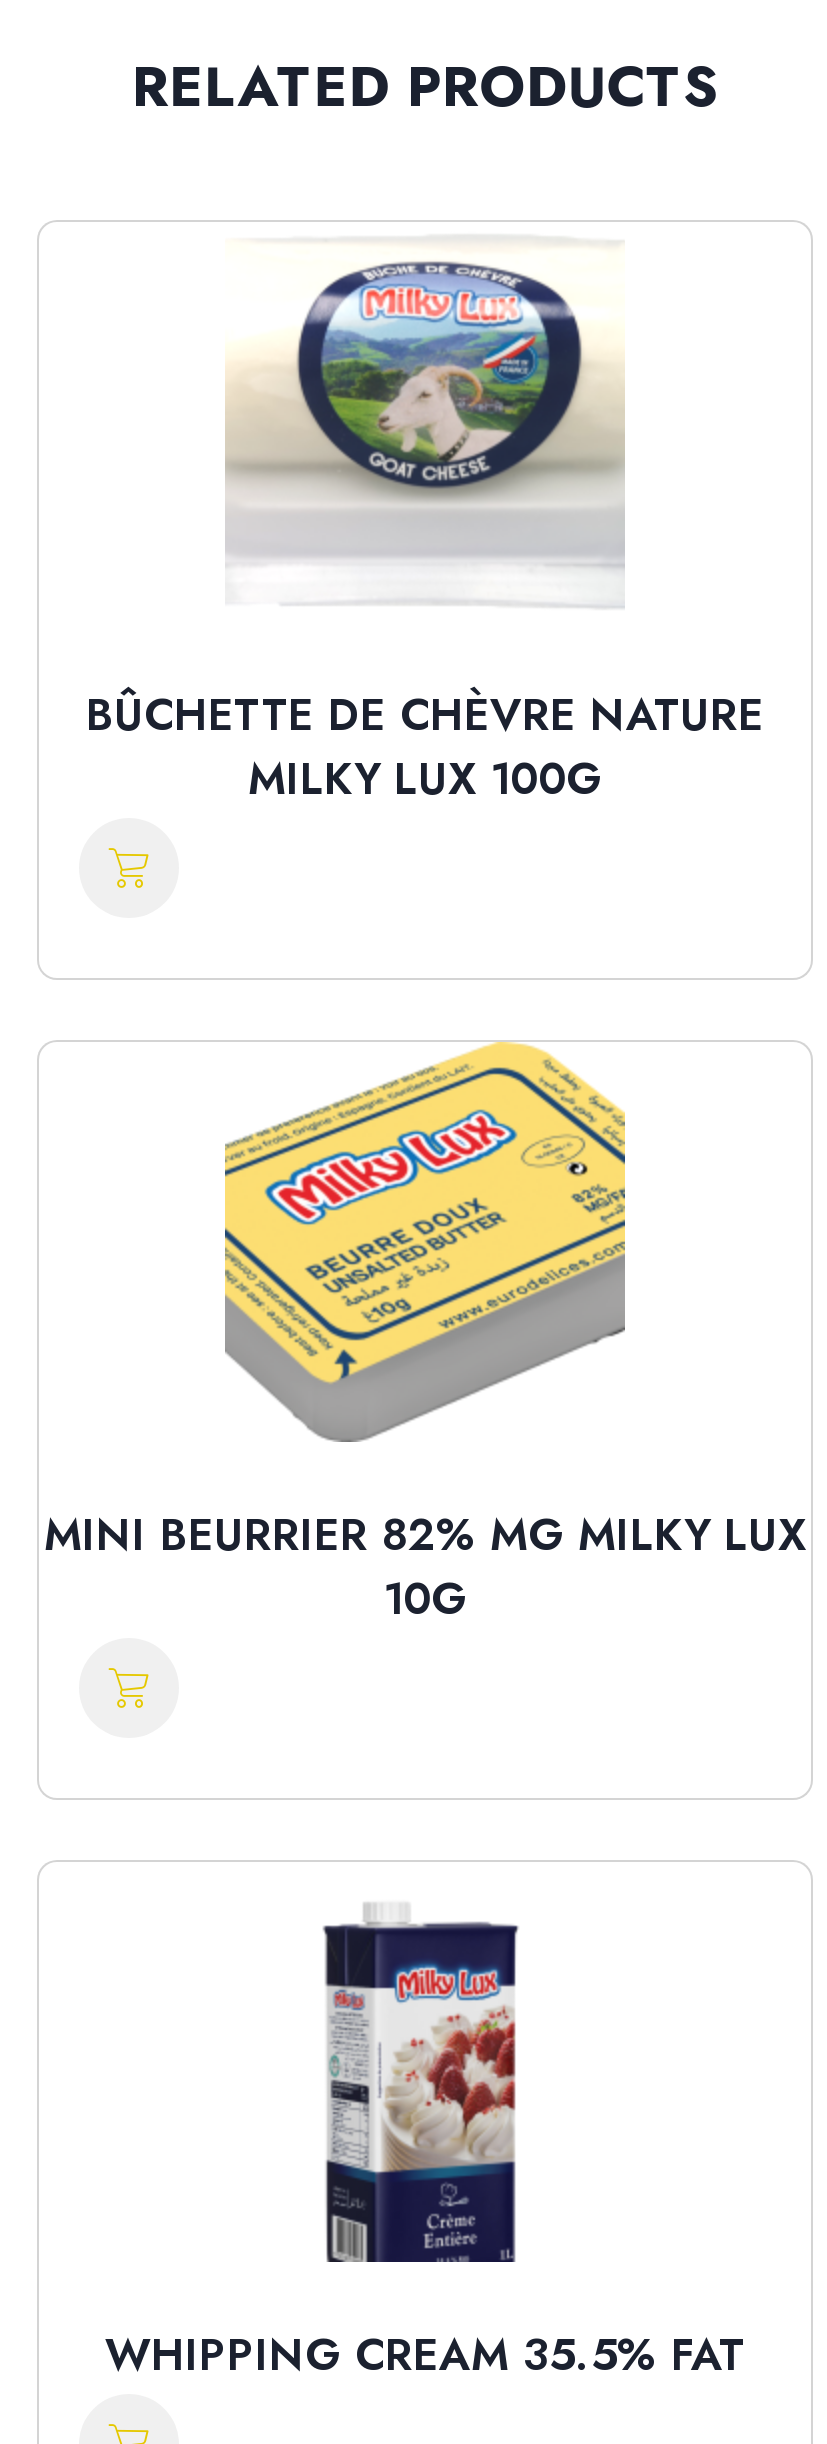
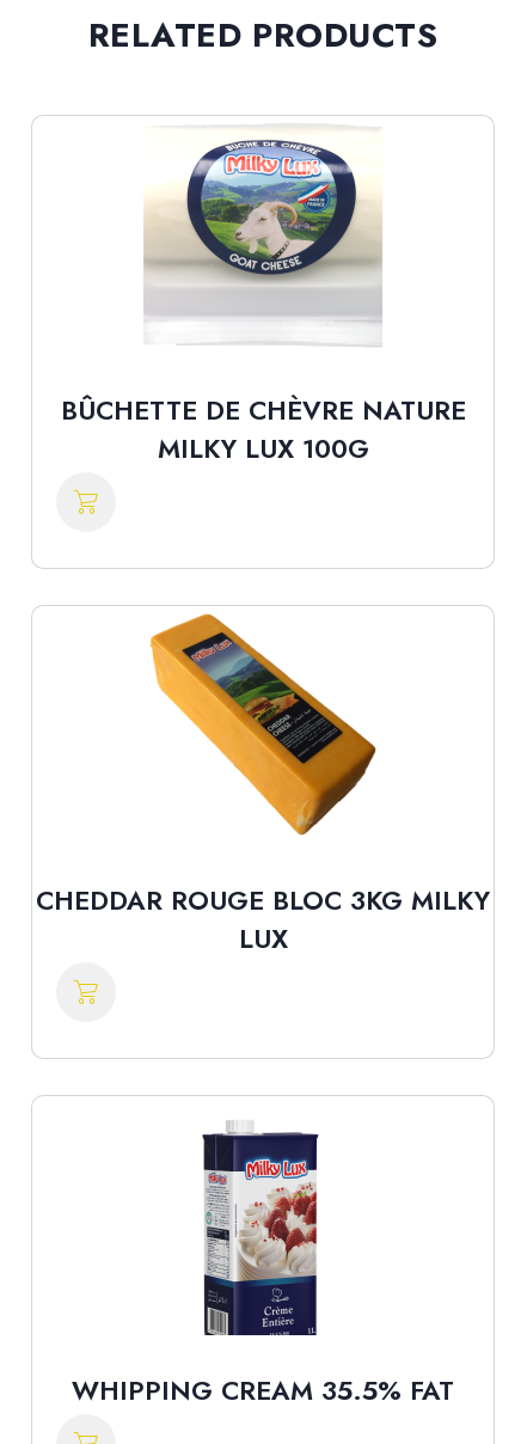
- [image]
- MINI BEURRIER 82% MG MILKY LUX
- 10G
+ [image]
+ CHEDDAR ROUGE BLOC 3KG MILKY
+ LUX
